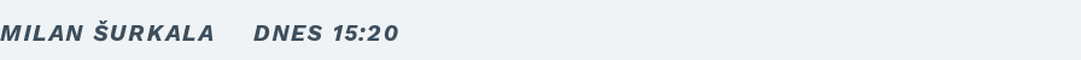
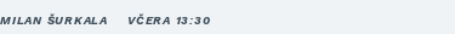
- MILAN ŠURKALA DNES 15:20
+ MILAN ŠURKALA VČERA 13:30
